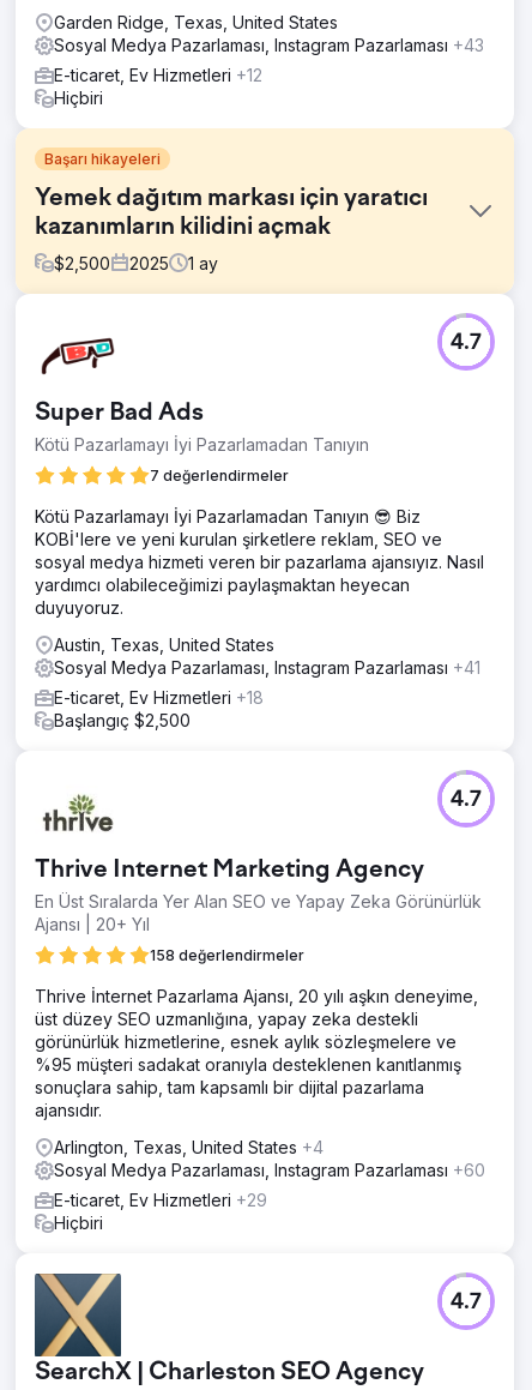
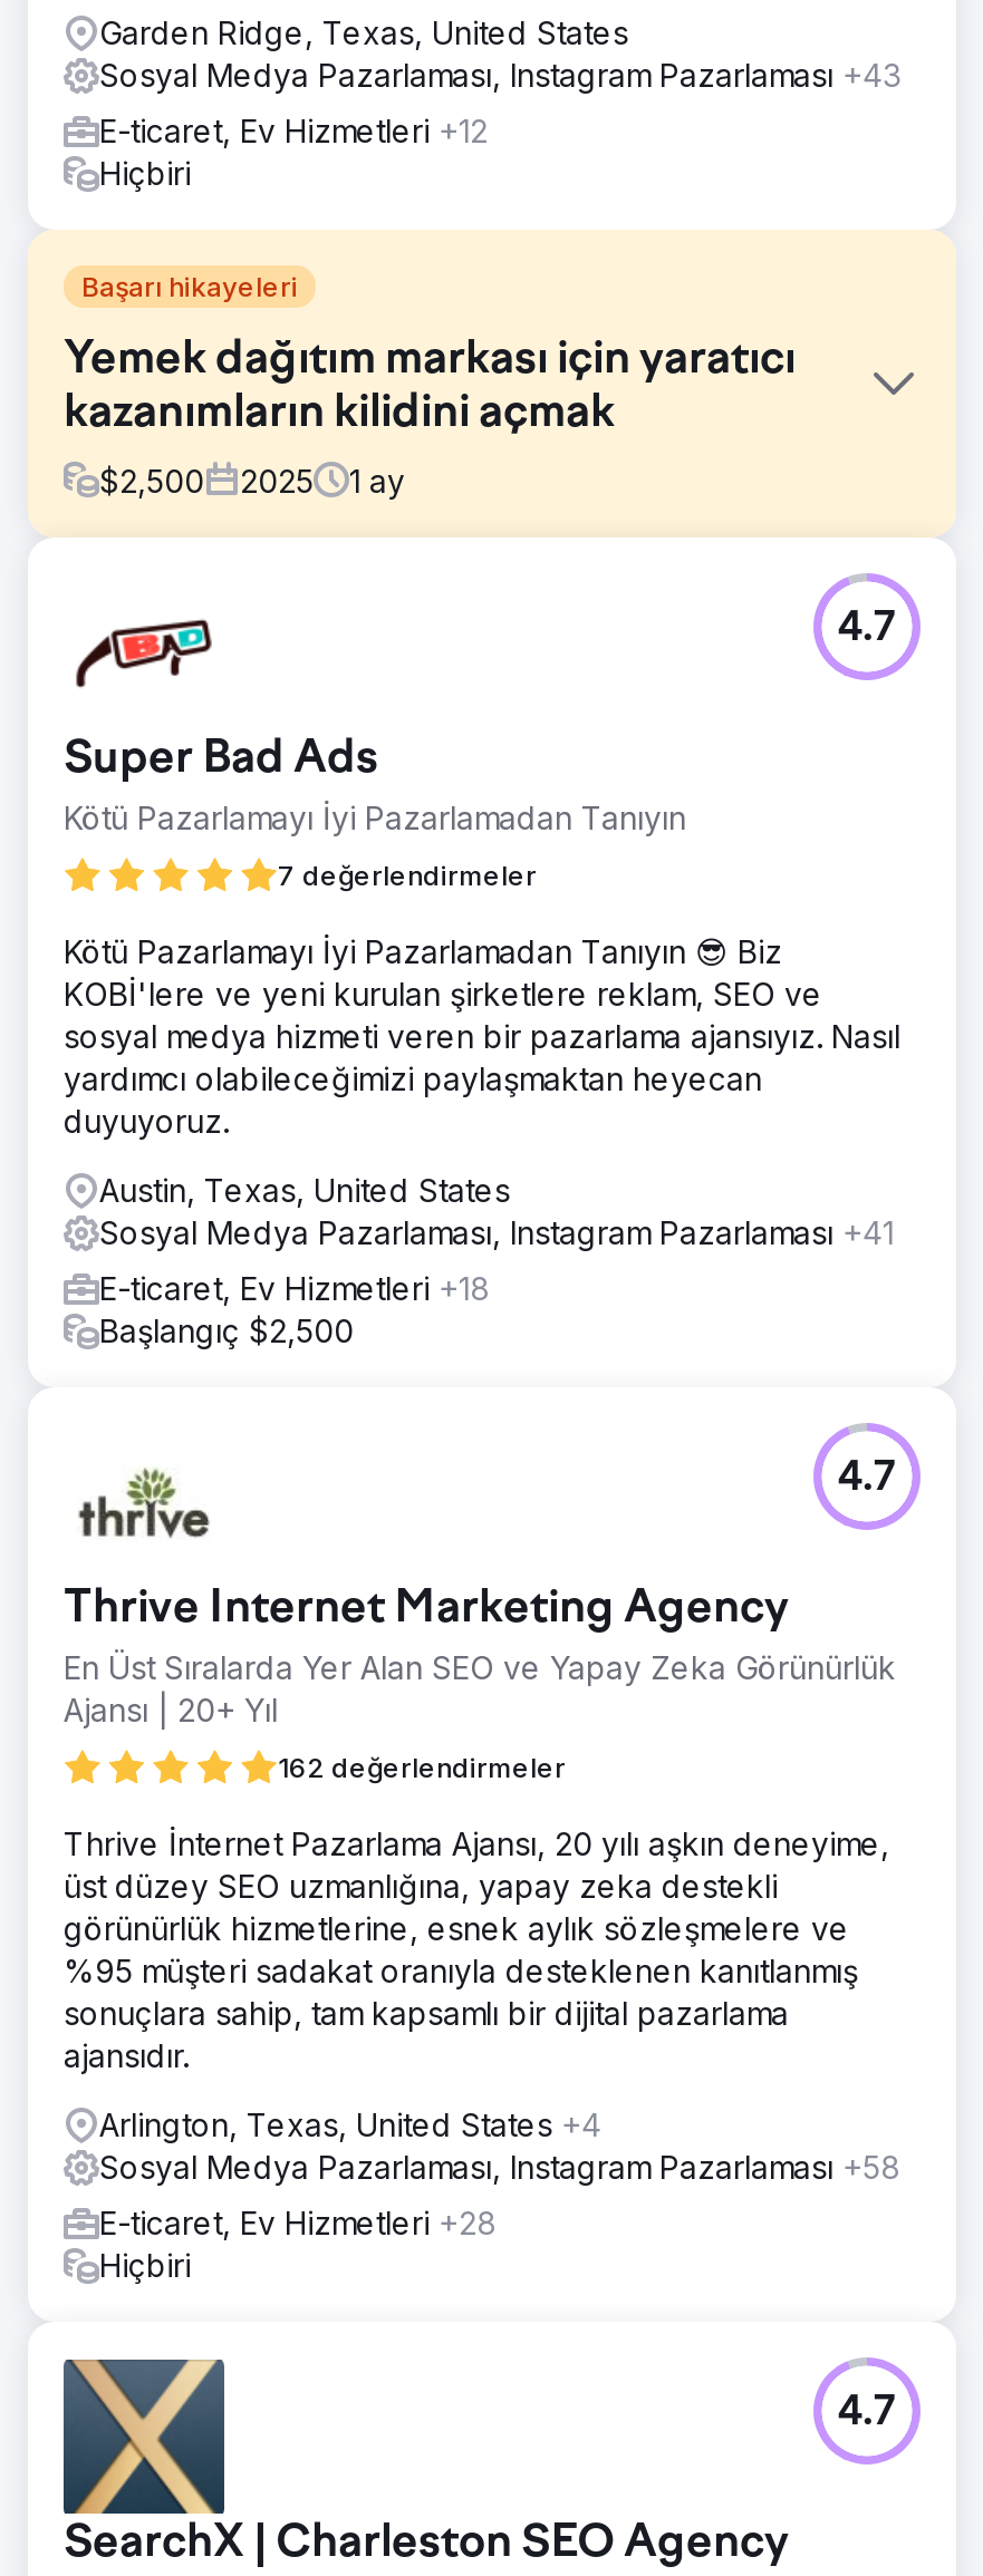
- 158 değerlendirmeler
+ 162 değerlendirmeler

- Sosyal Medya Pazarlaması, Instagram Pazarlaması +60
+ Sosyal Medya Pazarlaması, Instagram Pazarlaması +58

- E-ticaret, Ev Hizmetleri +29
+ E-ticaret, Ev Hizmetleri +28
